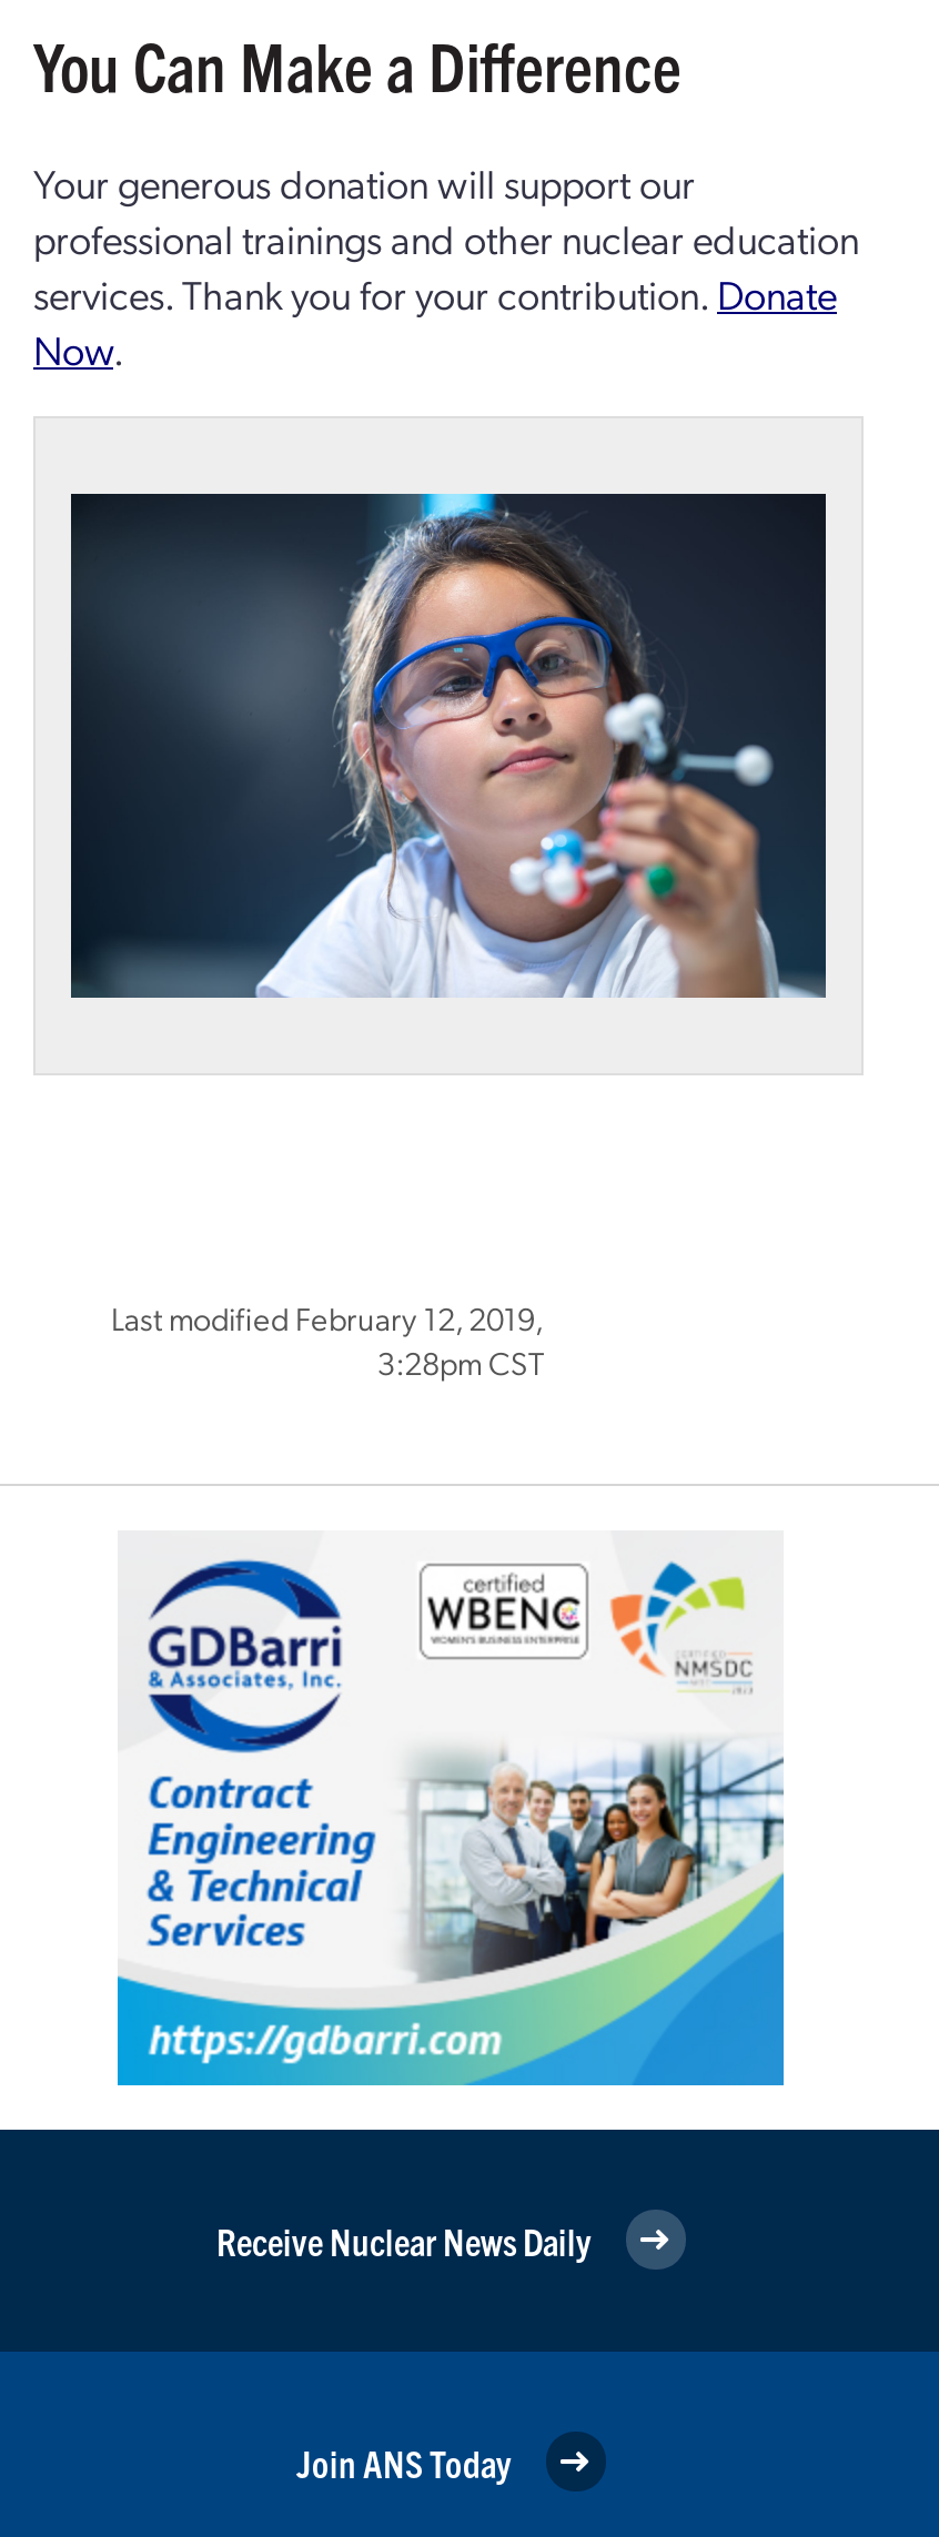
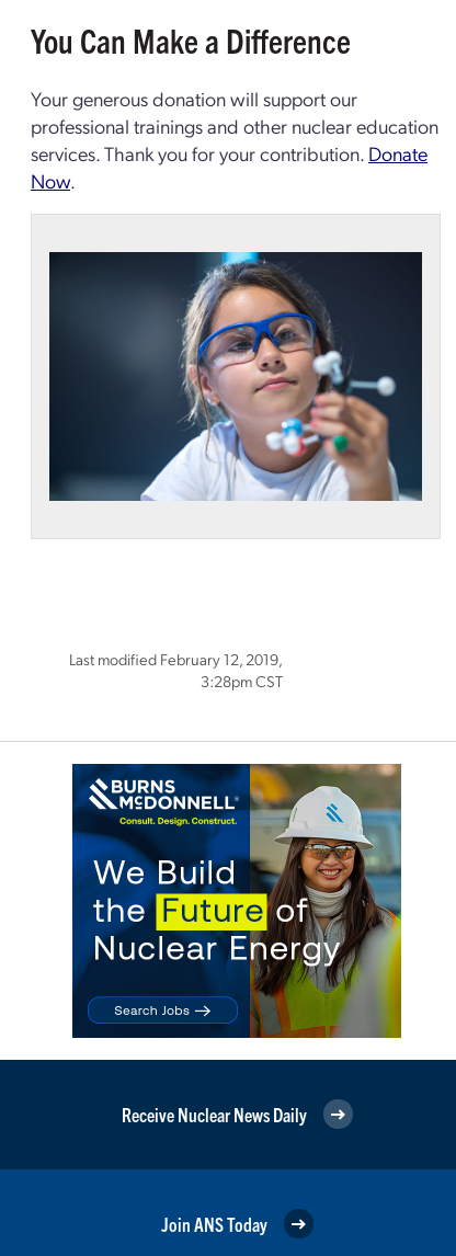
- [image]
+ [image]
